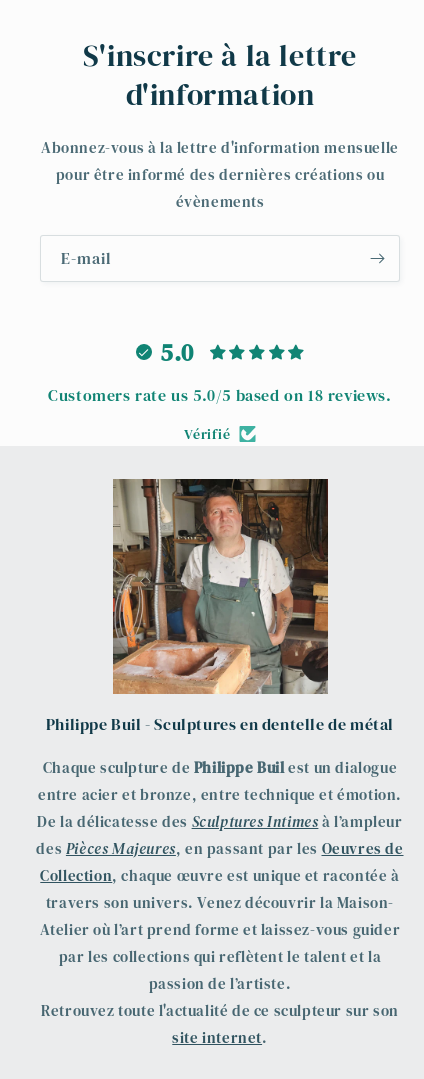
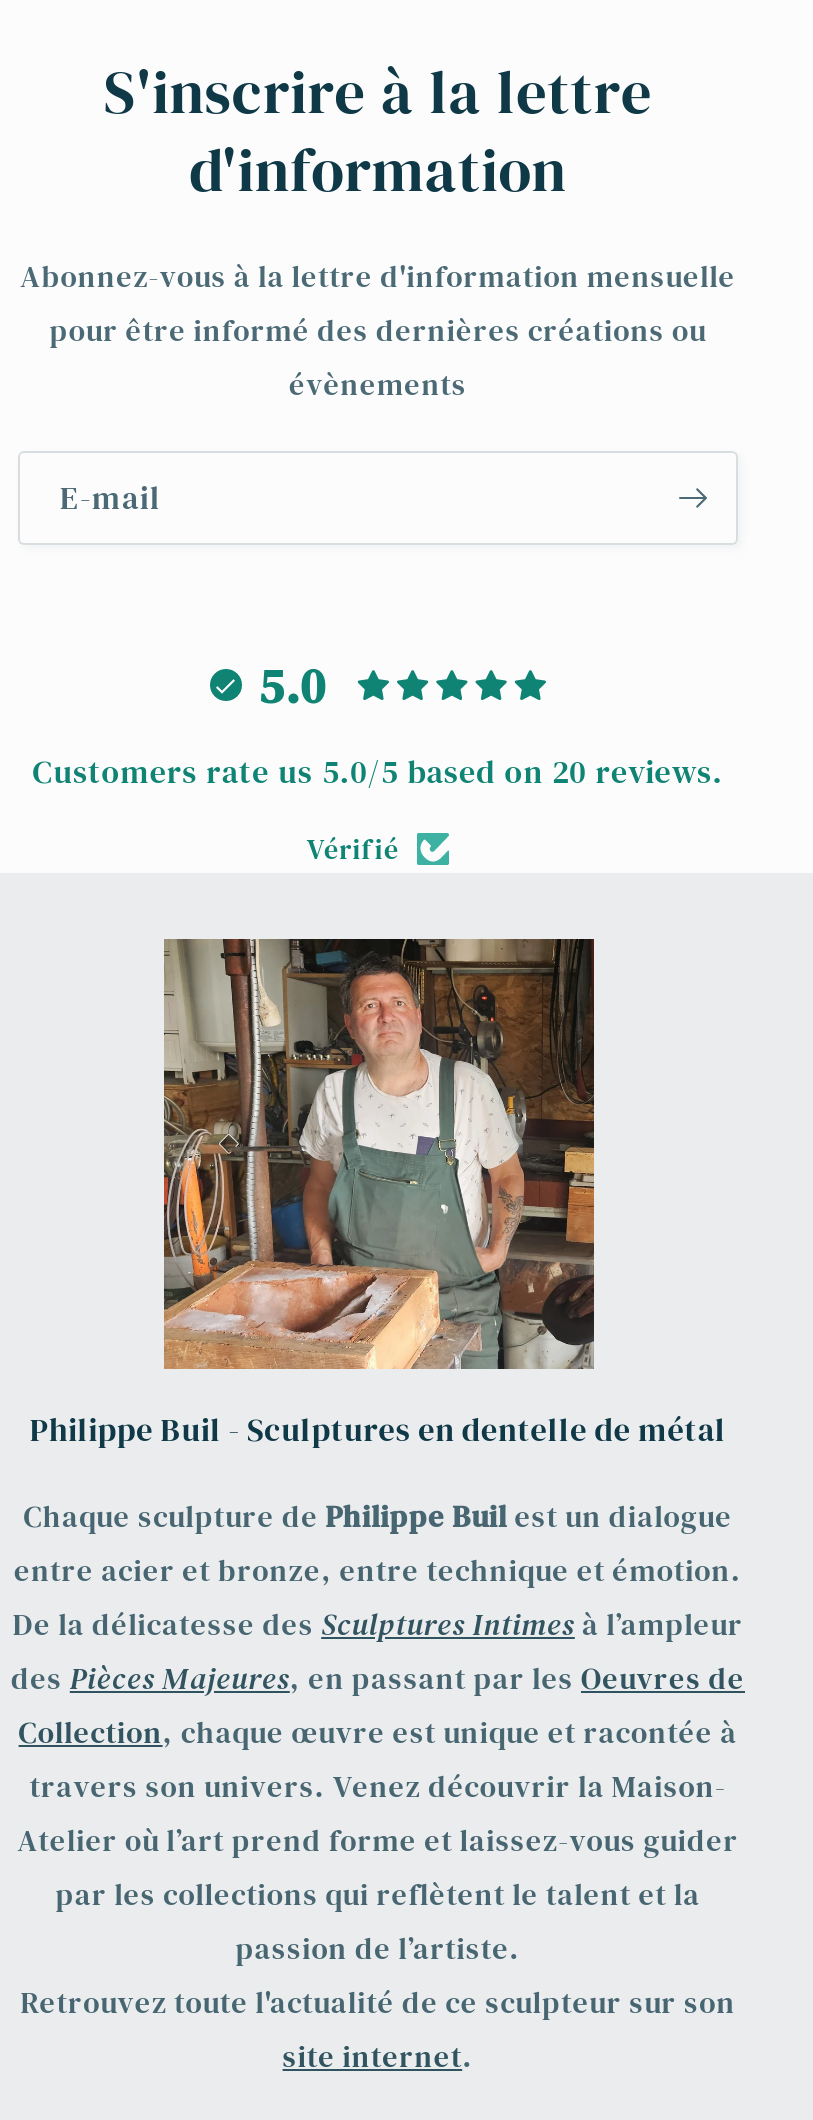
- Customers rate us 5.0/5 based on 18 reviews.
+ Customers rate us 5.0/5 based on 20 reviews.
